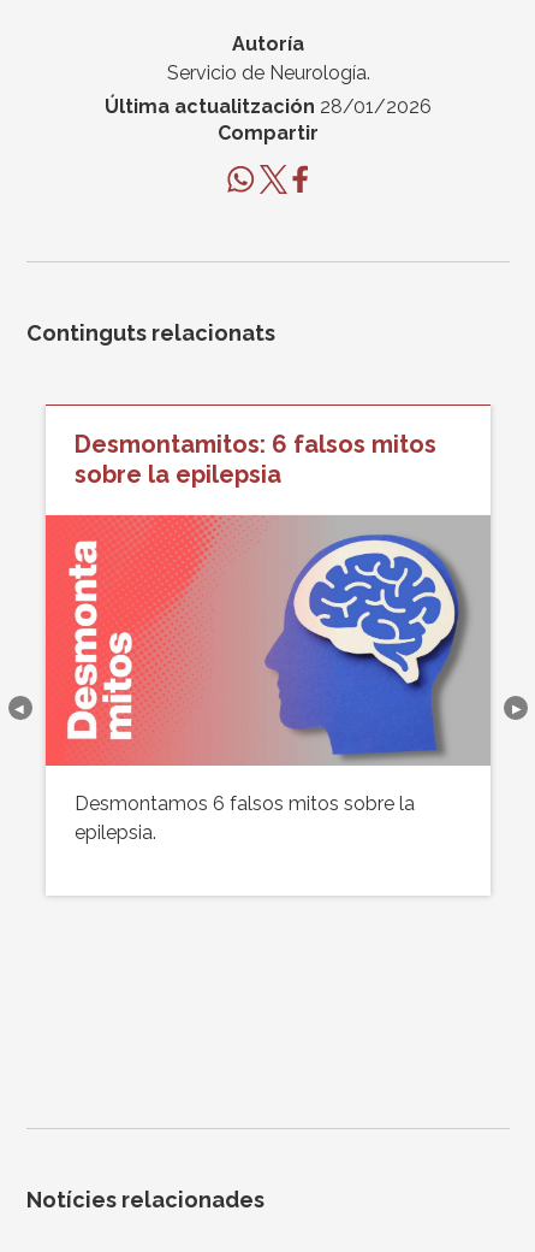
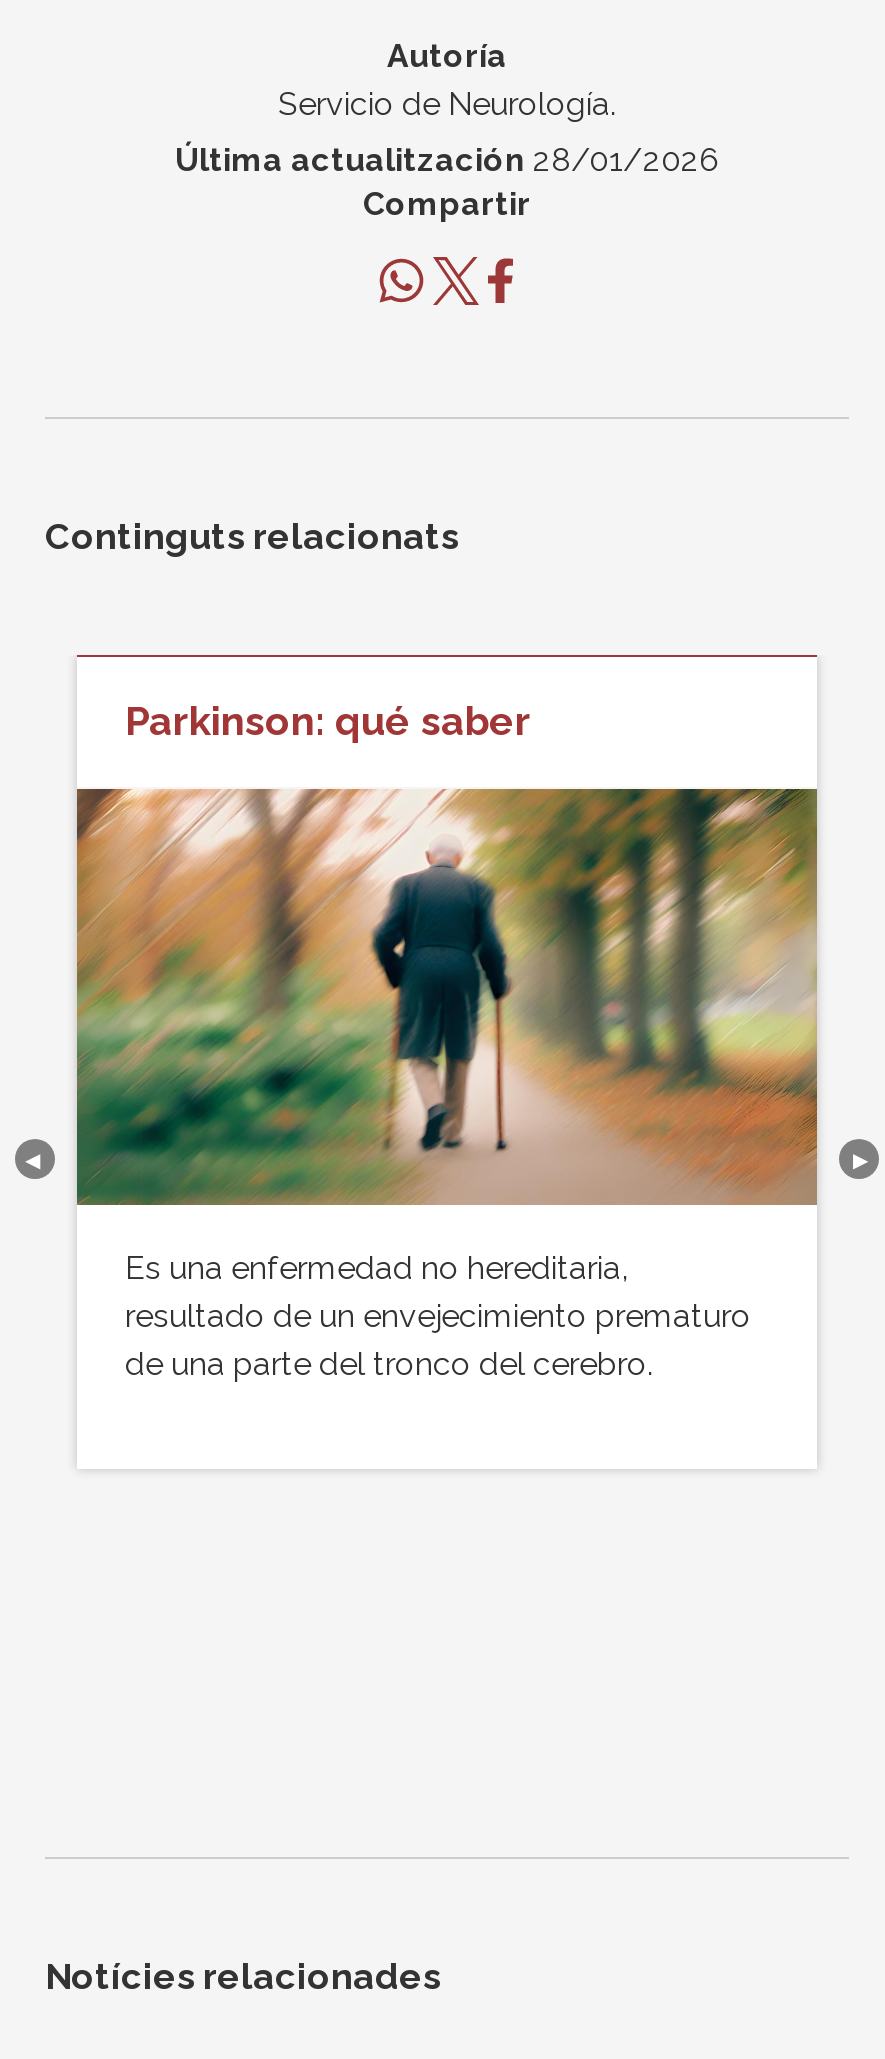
- Desmontamitos: 6 falsos mitos
- sobre la epilepsia
+ Parkinson: qué saber

- [image]
- Desmontamos 6 falsos mitos sobre la
- epilepsia.
+ [image]
+ Es una enfermedad no hereditaria,
+ resultado de un envejecimiento prematuro
+ de una parte del tronco del cerebro.
